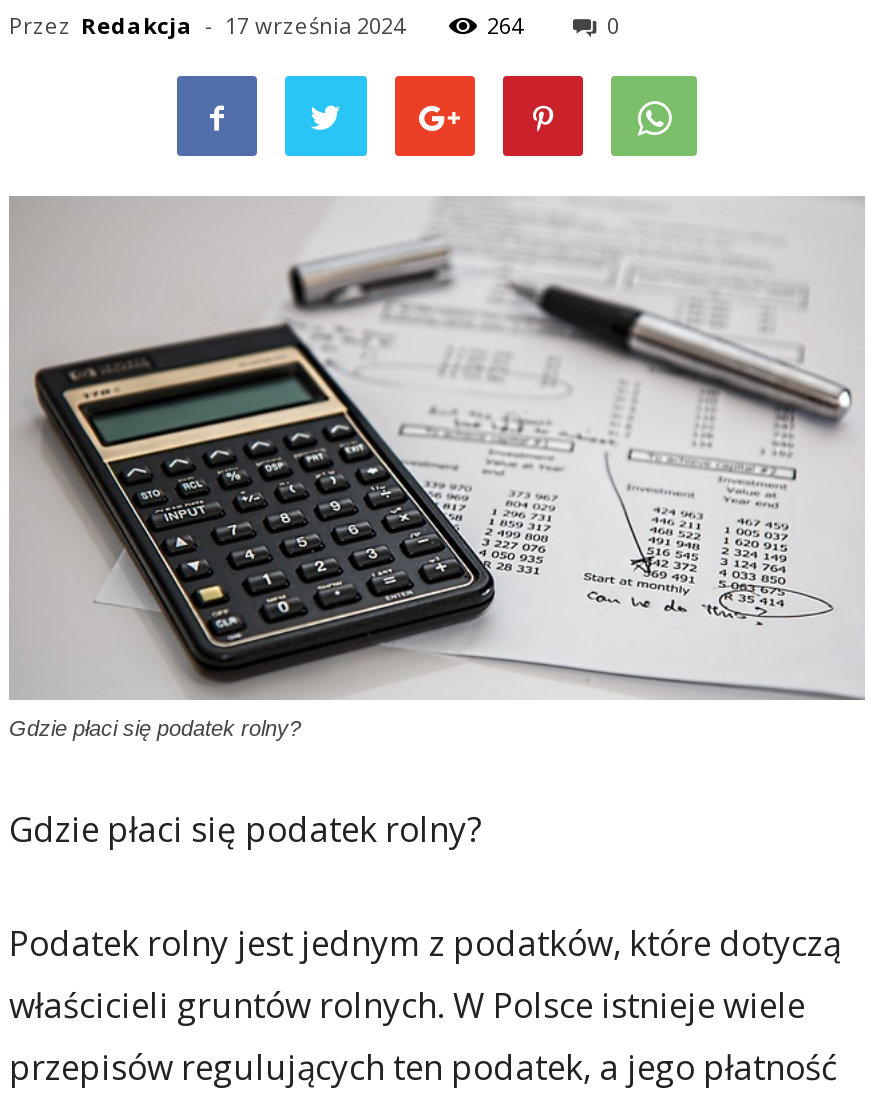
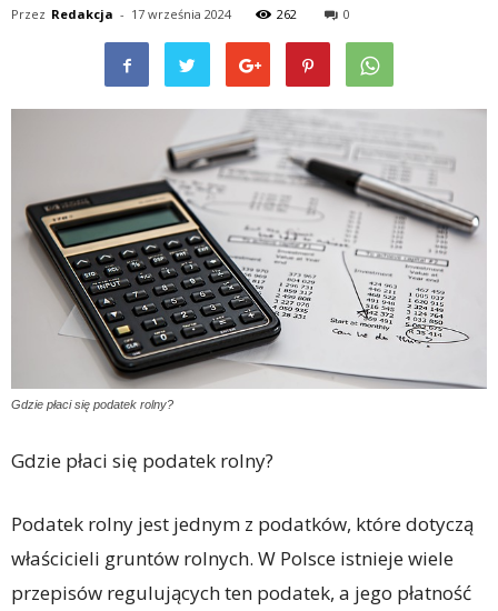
- 264
+ 262
